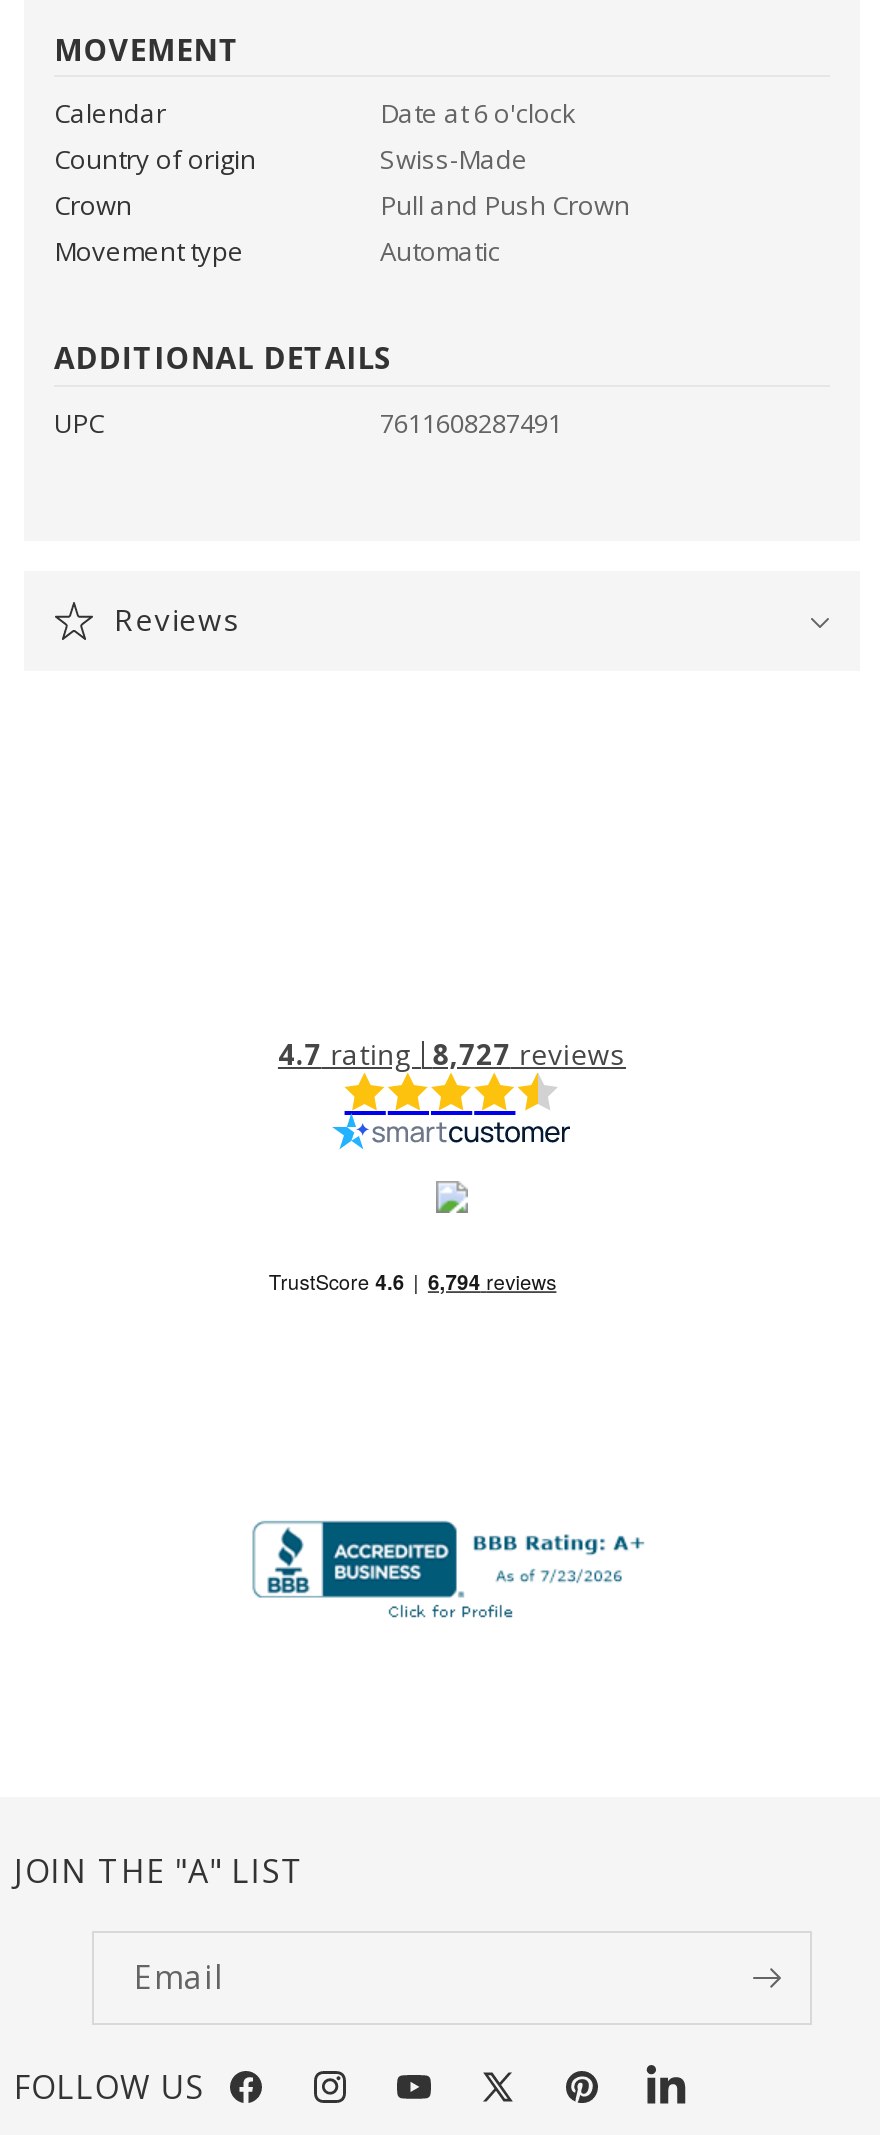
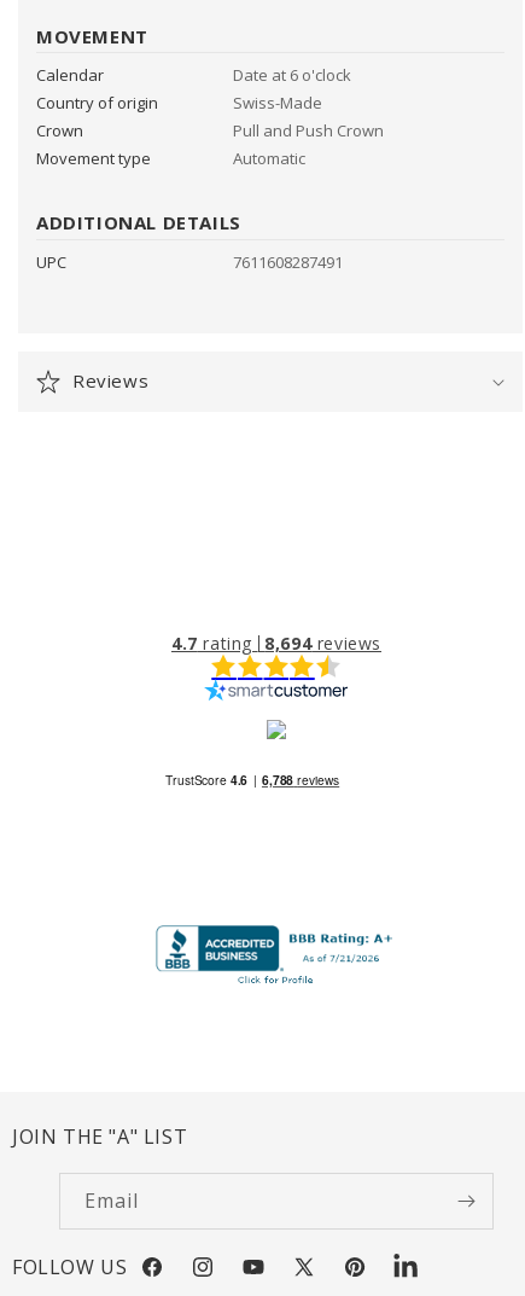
- 4.7 rating 8,727 reviews
+ 4.7 rating 8,694 reviews
